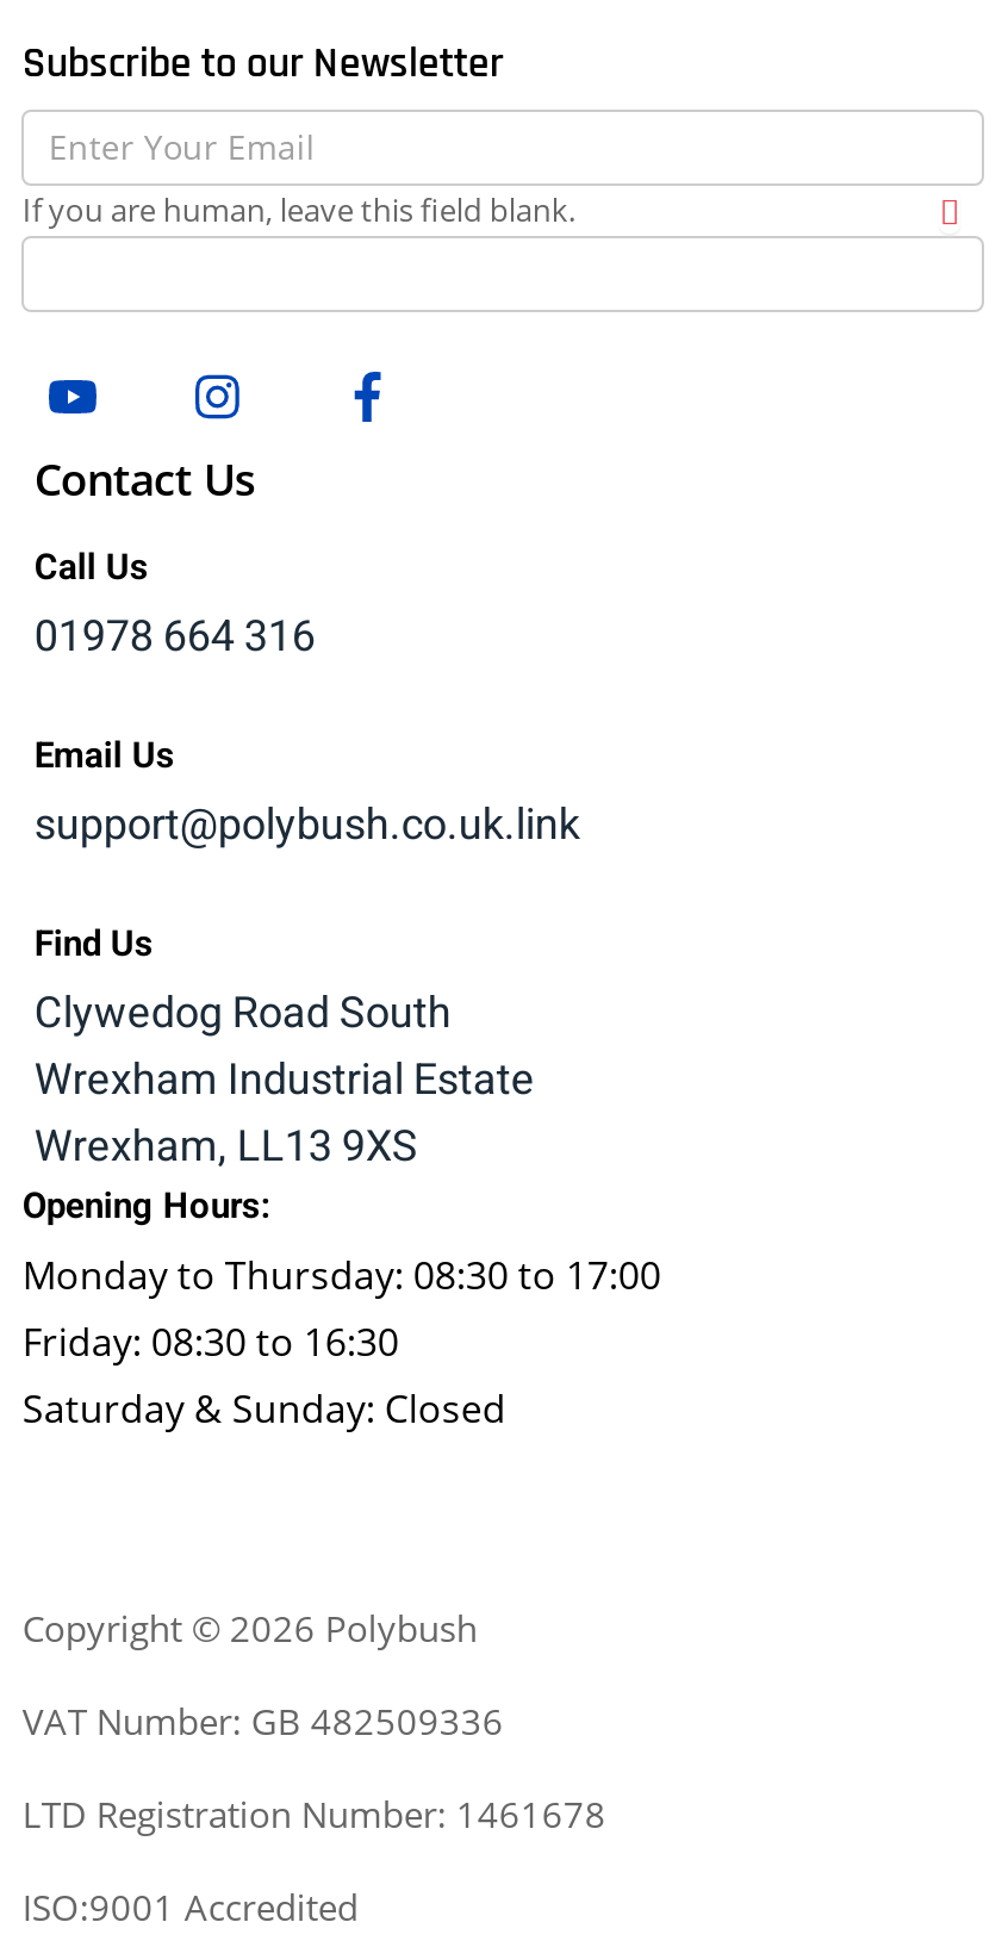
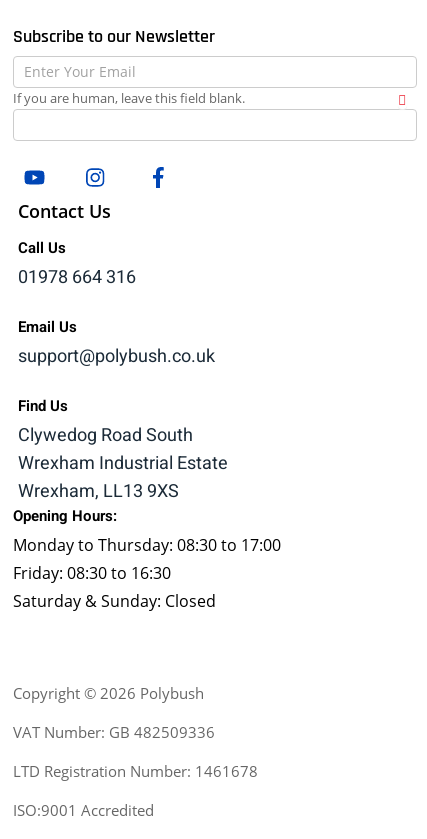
- support@polybush.co.uk.link
+ support@polybush.co.uk
